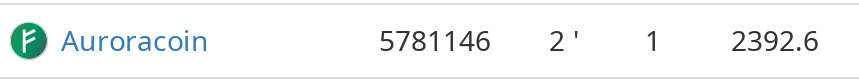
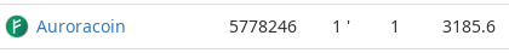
- 5781146
+ 5778246

- 2 '
+ 1 '

- 2392.6
+ 3185.6
